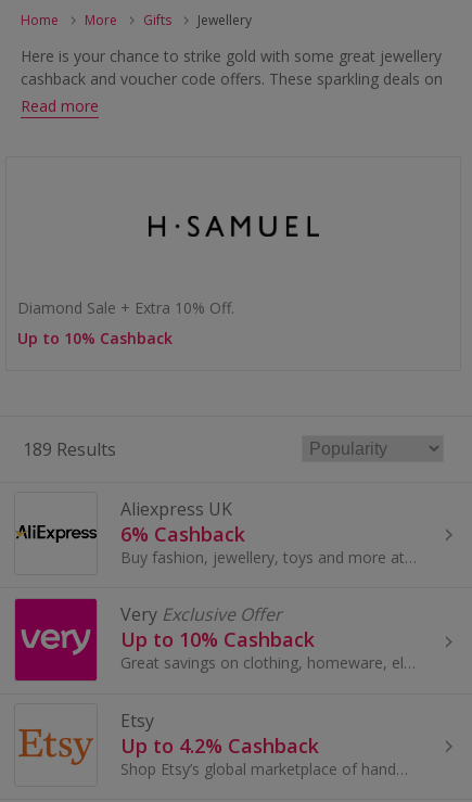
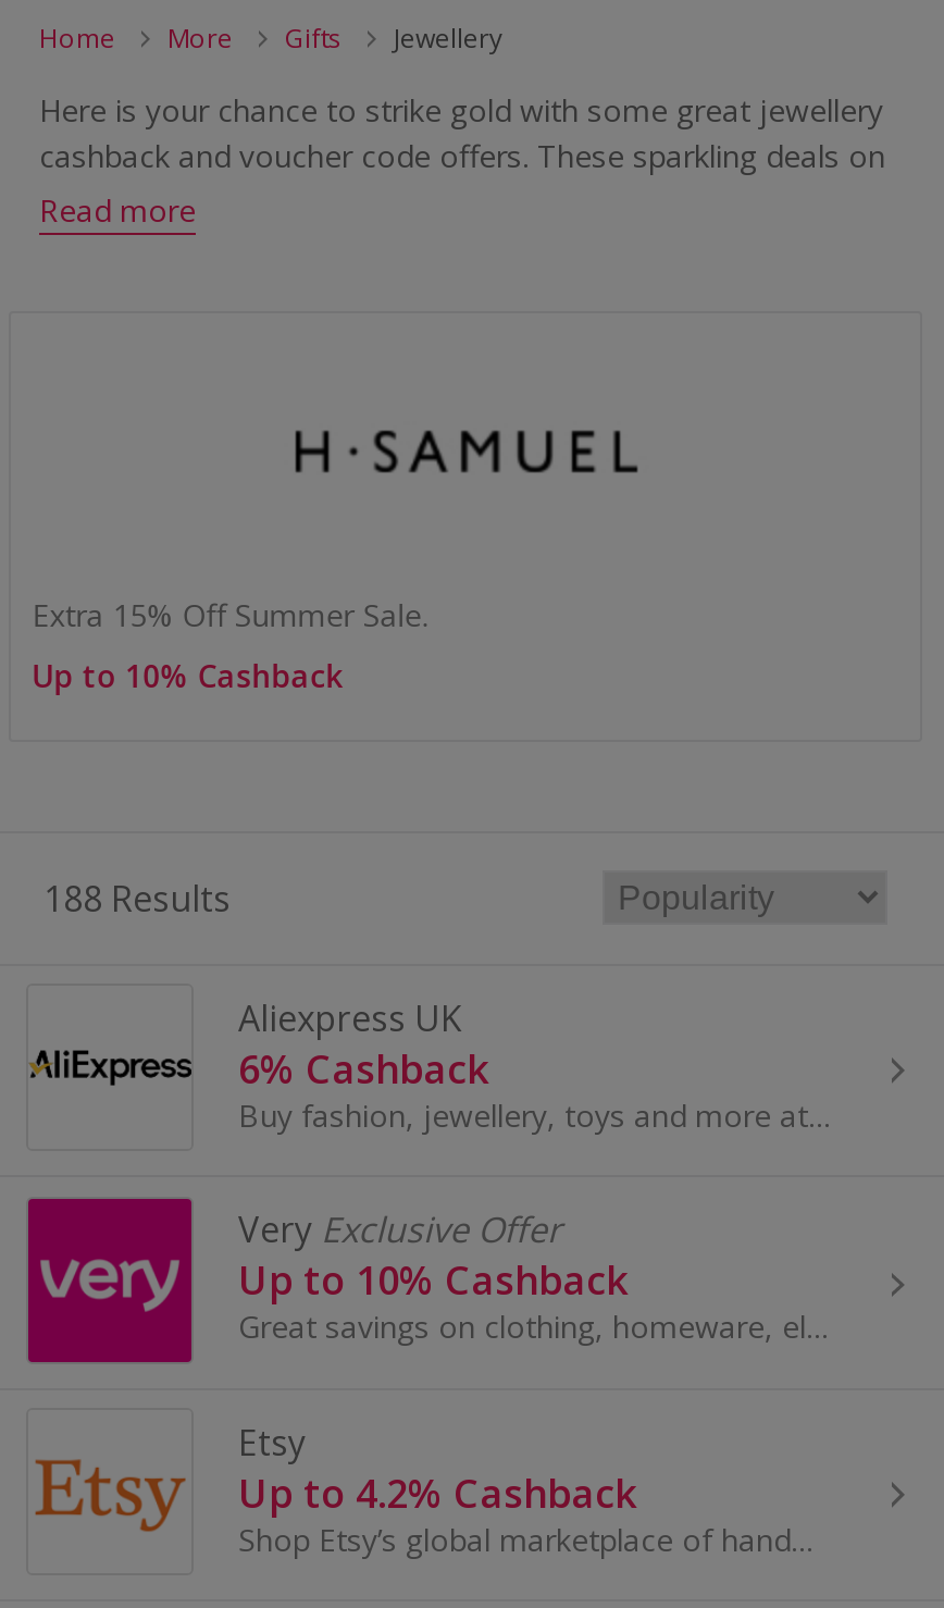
- Diamond Sale + Extra 10% Off.
+ Extra 15% Off Summer Sale.

- 189 Results
+ 188 Results
